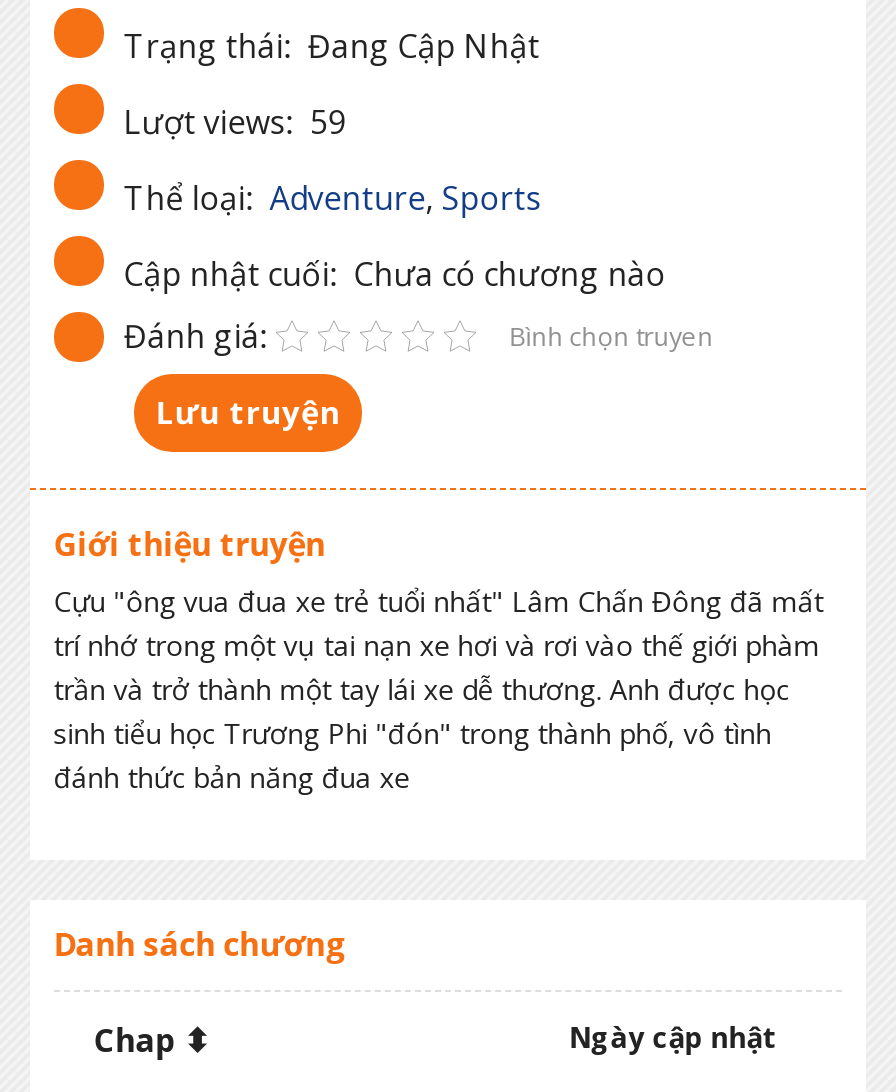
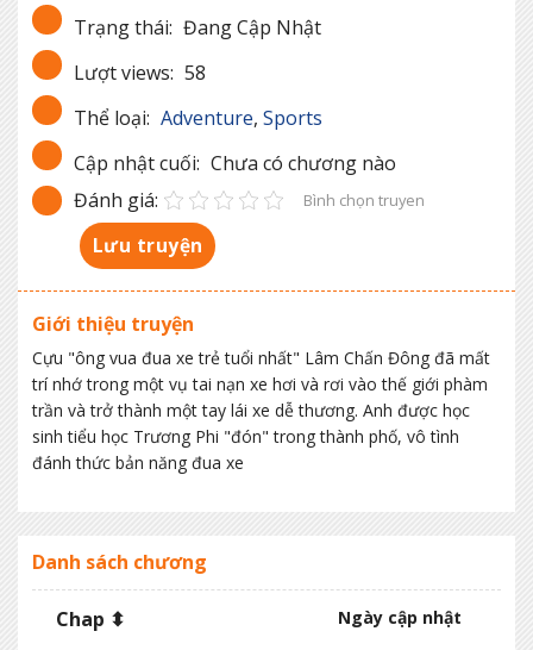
- Lượt views: 59
+ Lượt views: 58
